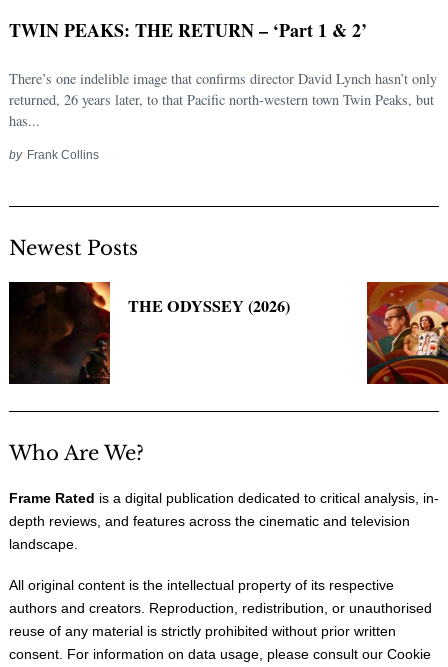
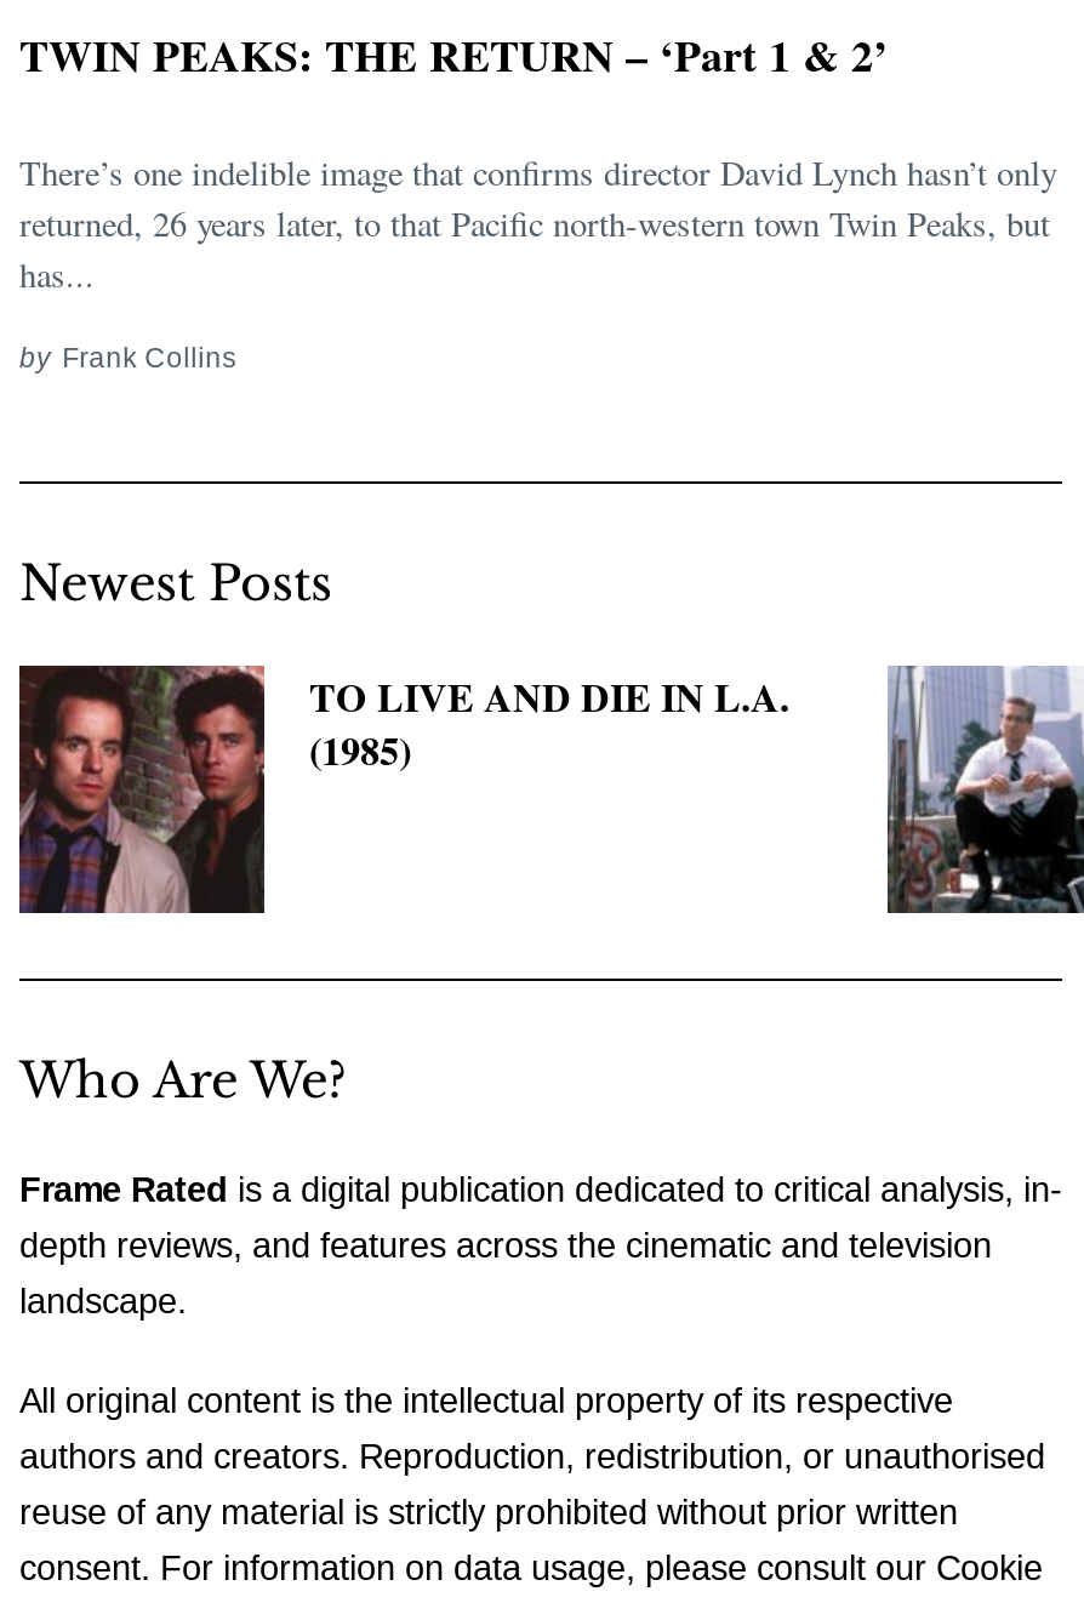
- [image]
- THE ODYSSEY (2026)
+ [image]
+ TO LIVE AND DIE IN L.A.
+ (1985)

- [image]
+ [image]
